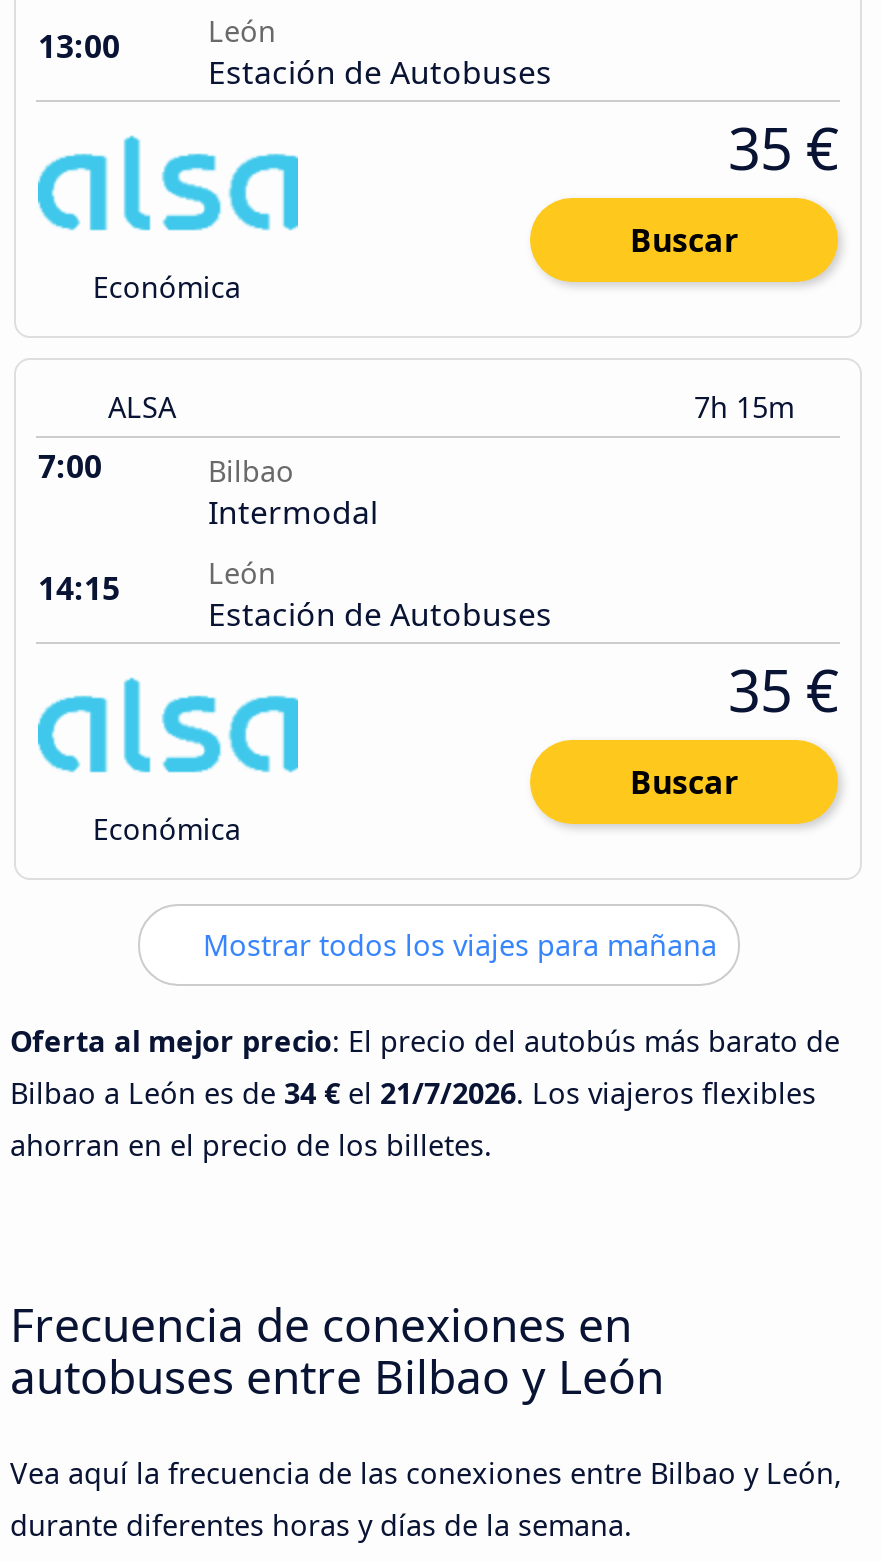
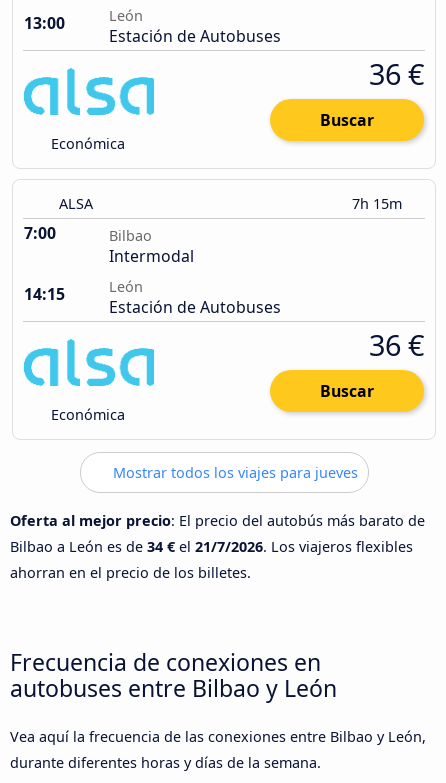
- 35 €
+ 36 €

- 35 €
+ 36 €

- Mostrar todos los viajes para mañana
+ Mostrar todos los viajes para jueves
